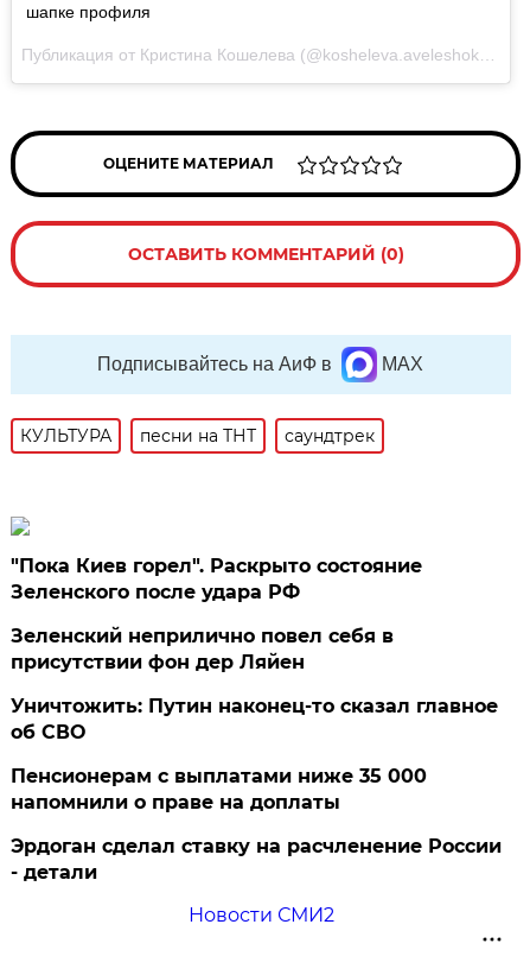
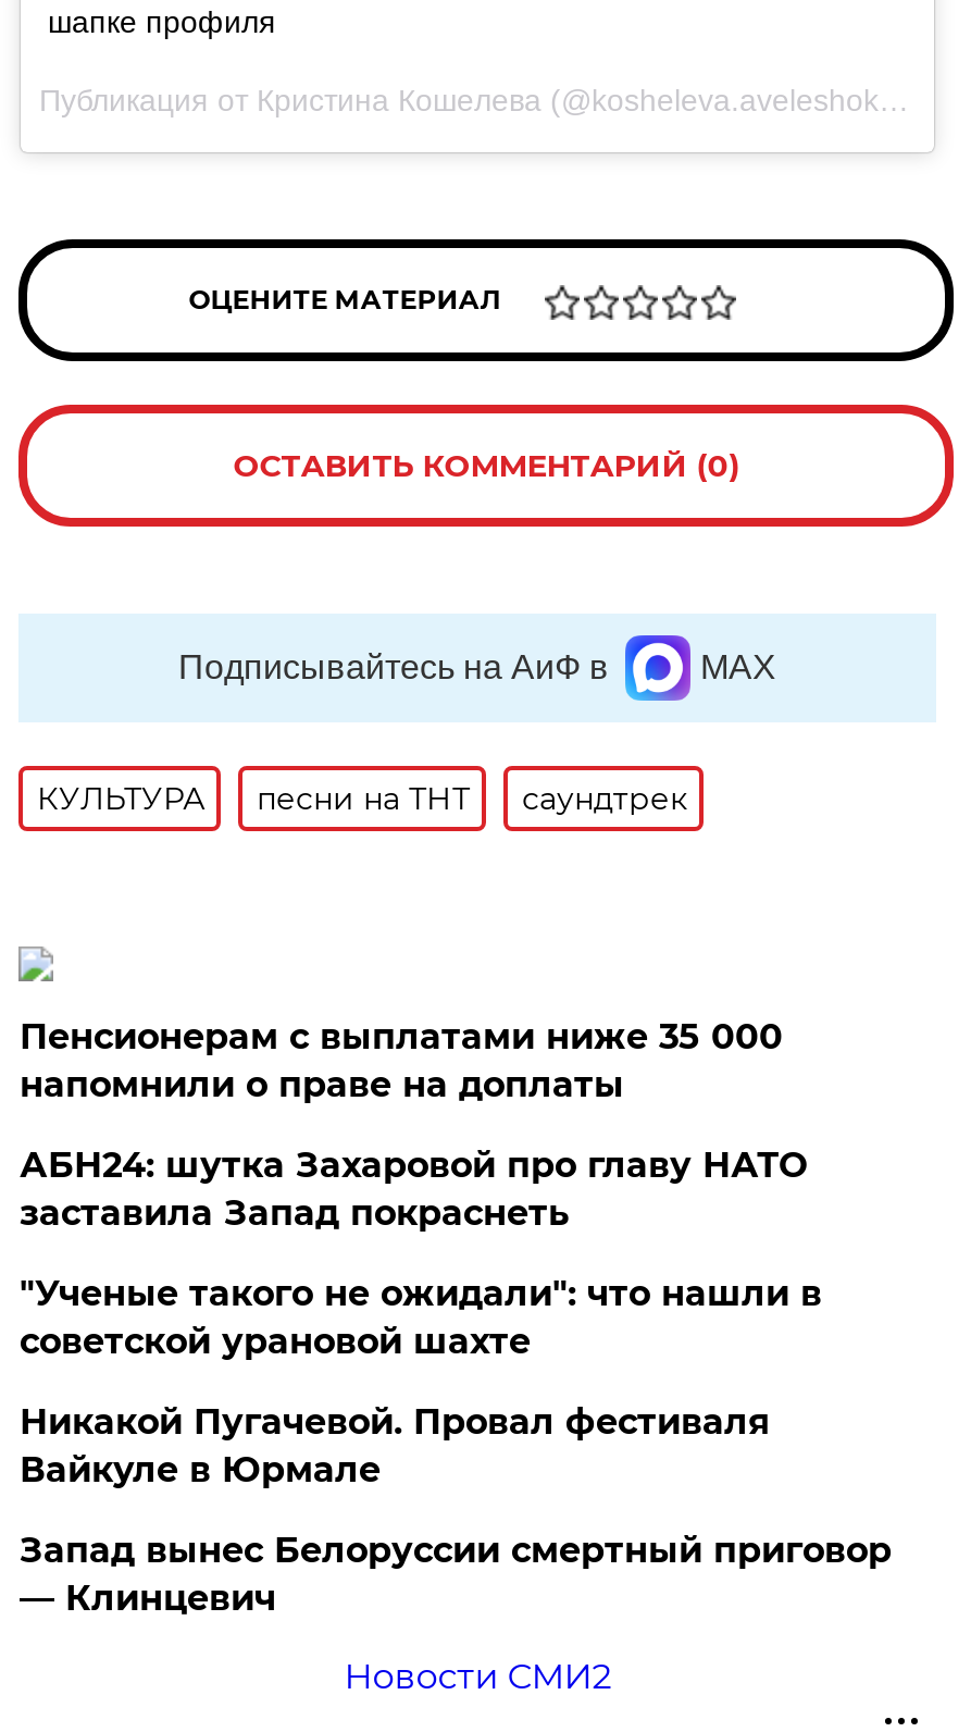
- "Пока Киев горел". Раскрыто состояние
- Зеленского после удара РФ
- Зеленский неприлично повел cебя в
- присутствии фон дер Ляйен
- Уничтожить: Путин наконец-то сказал главное
- об СВО

moved up: Пенсионерам с выплатами ниже 35 000 | напомнили о праве на доплаты

- Эрдоган сделал ставку на расчленение России
- - детали
+ АБН24: шутка Захаровой про главу НАТО
+ заставила Запад покраснеть
+ "Ученые такого не ожидали": что нашли в
+ советской урановой шахте
+ Никакой Пугачевой. Провал фестиваля
+ Вайкуле в Юрмале
+ Запад вынес Белоруссии смертный приговор
+ — Клинцевич
